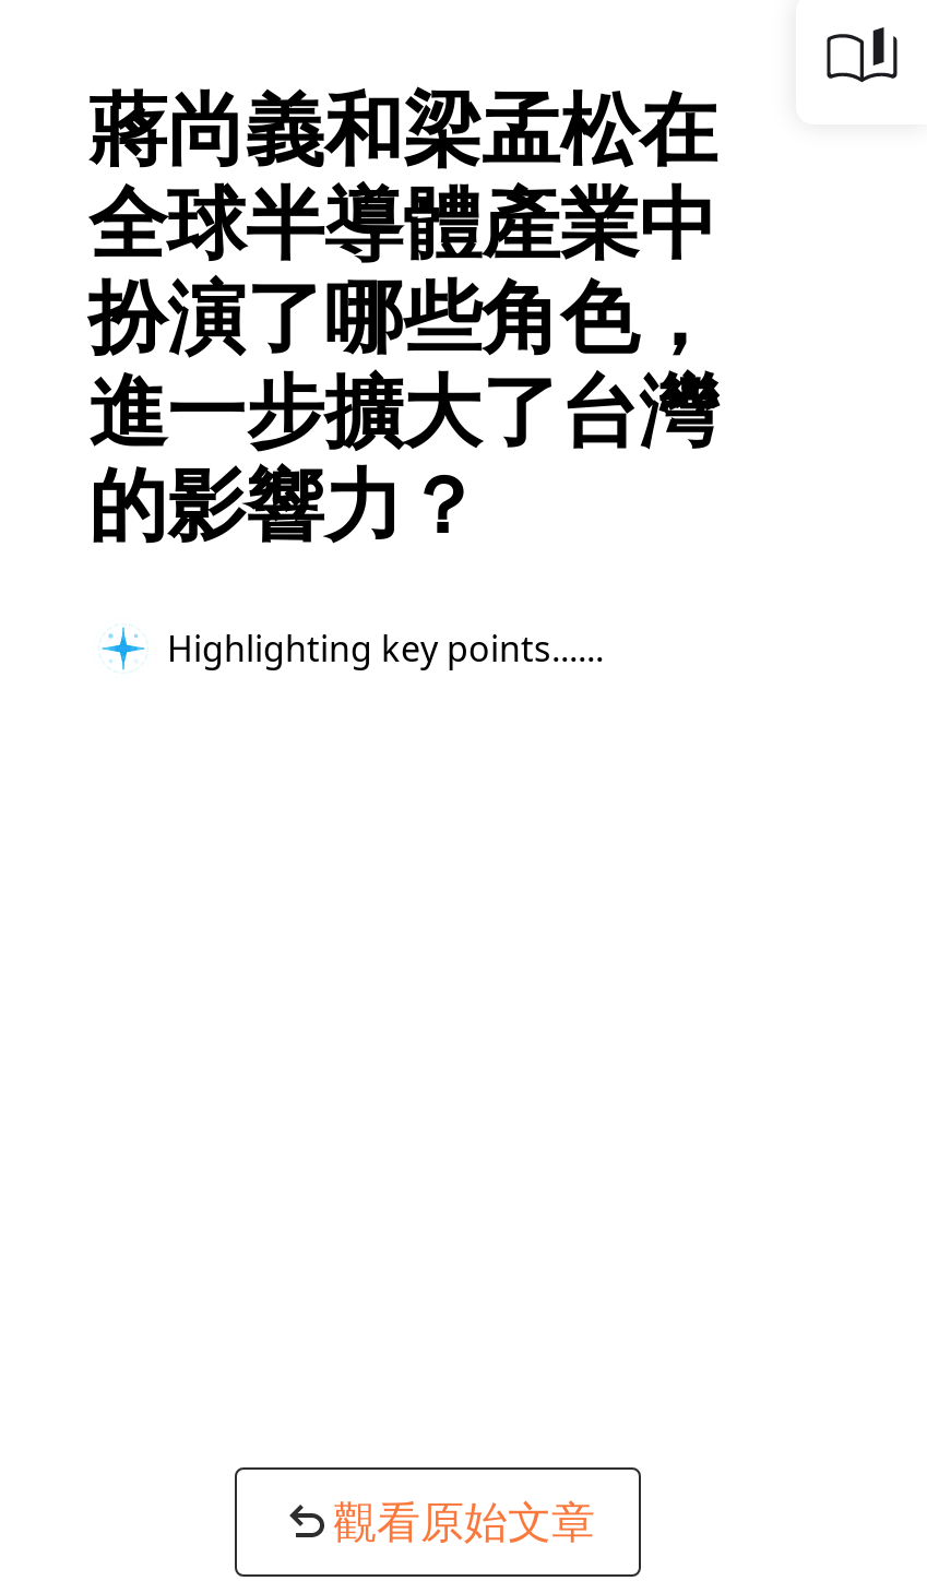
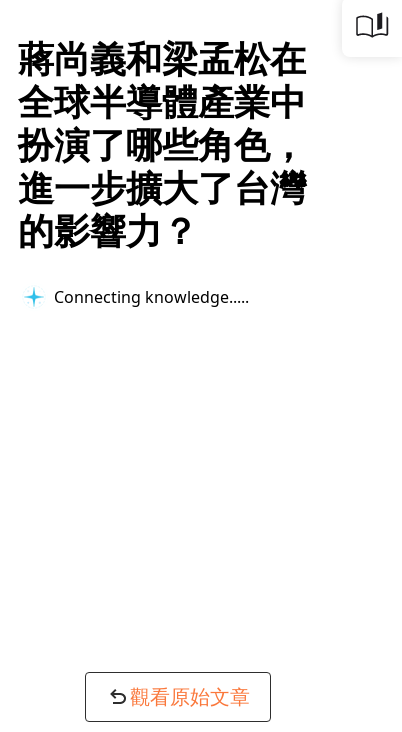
- Highlighting key points...
+ Connecting knowledge...
